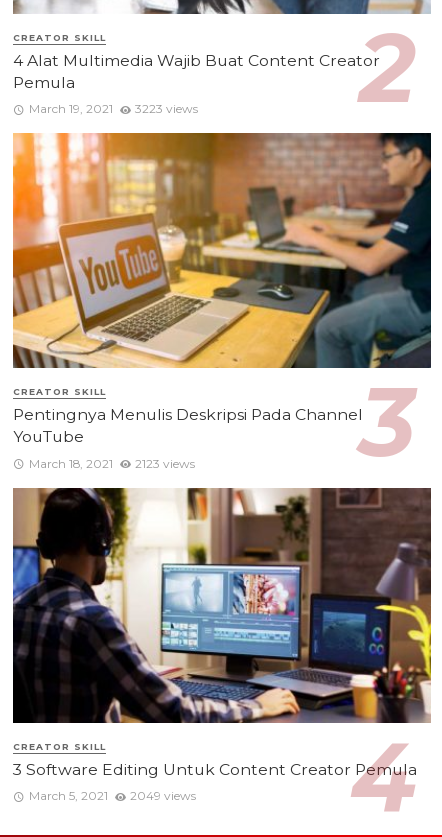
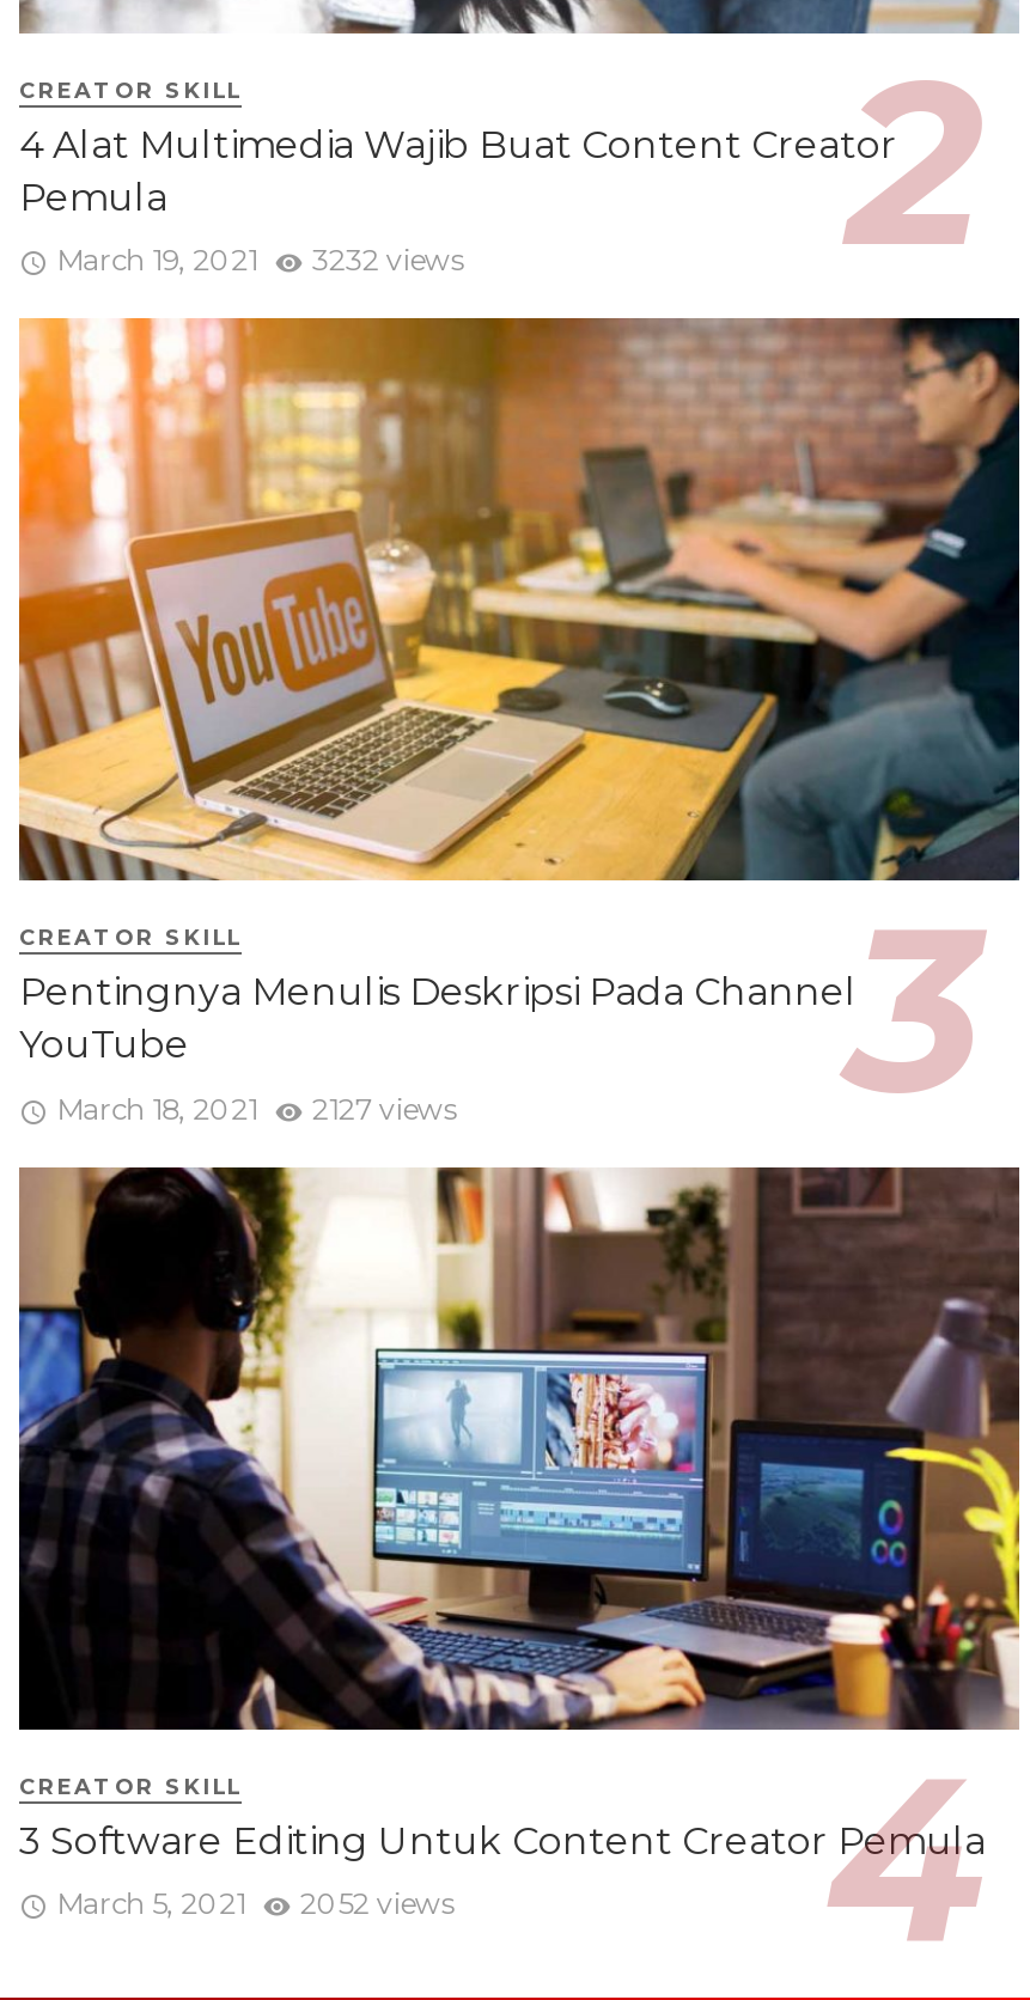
- March 19, 2021 3223 views
+ March 19, 2021 3232 views

- March 18, 2021 2123 views
+ March 18, 2021 2127 views

- March 5, 2021 2049 views
+ March 5, 2021 2052 views
